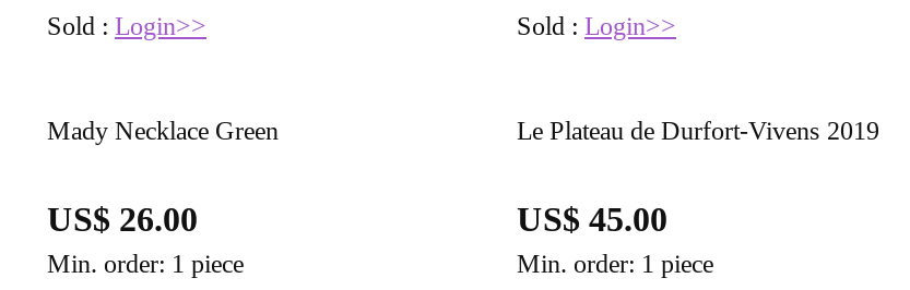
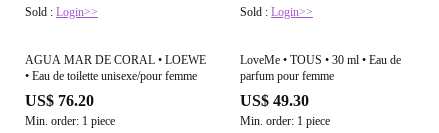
- Mady Necklace Green
+ AGUA MAR DE CORAL • LOEWE
+ • Eau de toilette unisexe/pour femme

- Le Plateau de Durfort-Vivens 2019
+ LoveMe • TOUS • 30 ml • Eau de
+ parfum pour femme

- US$ 26.00
+ US$ 76.20

- US$ 45.00
+ US$ 49.30
